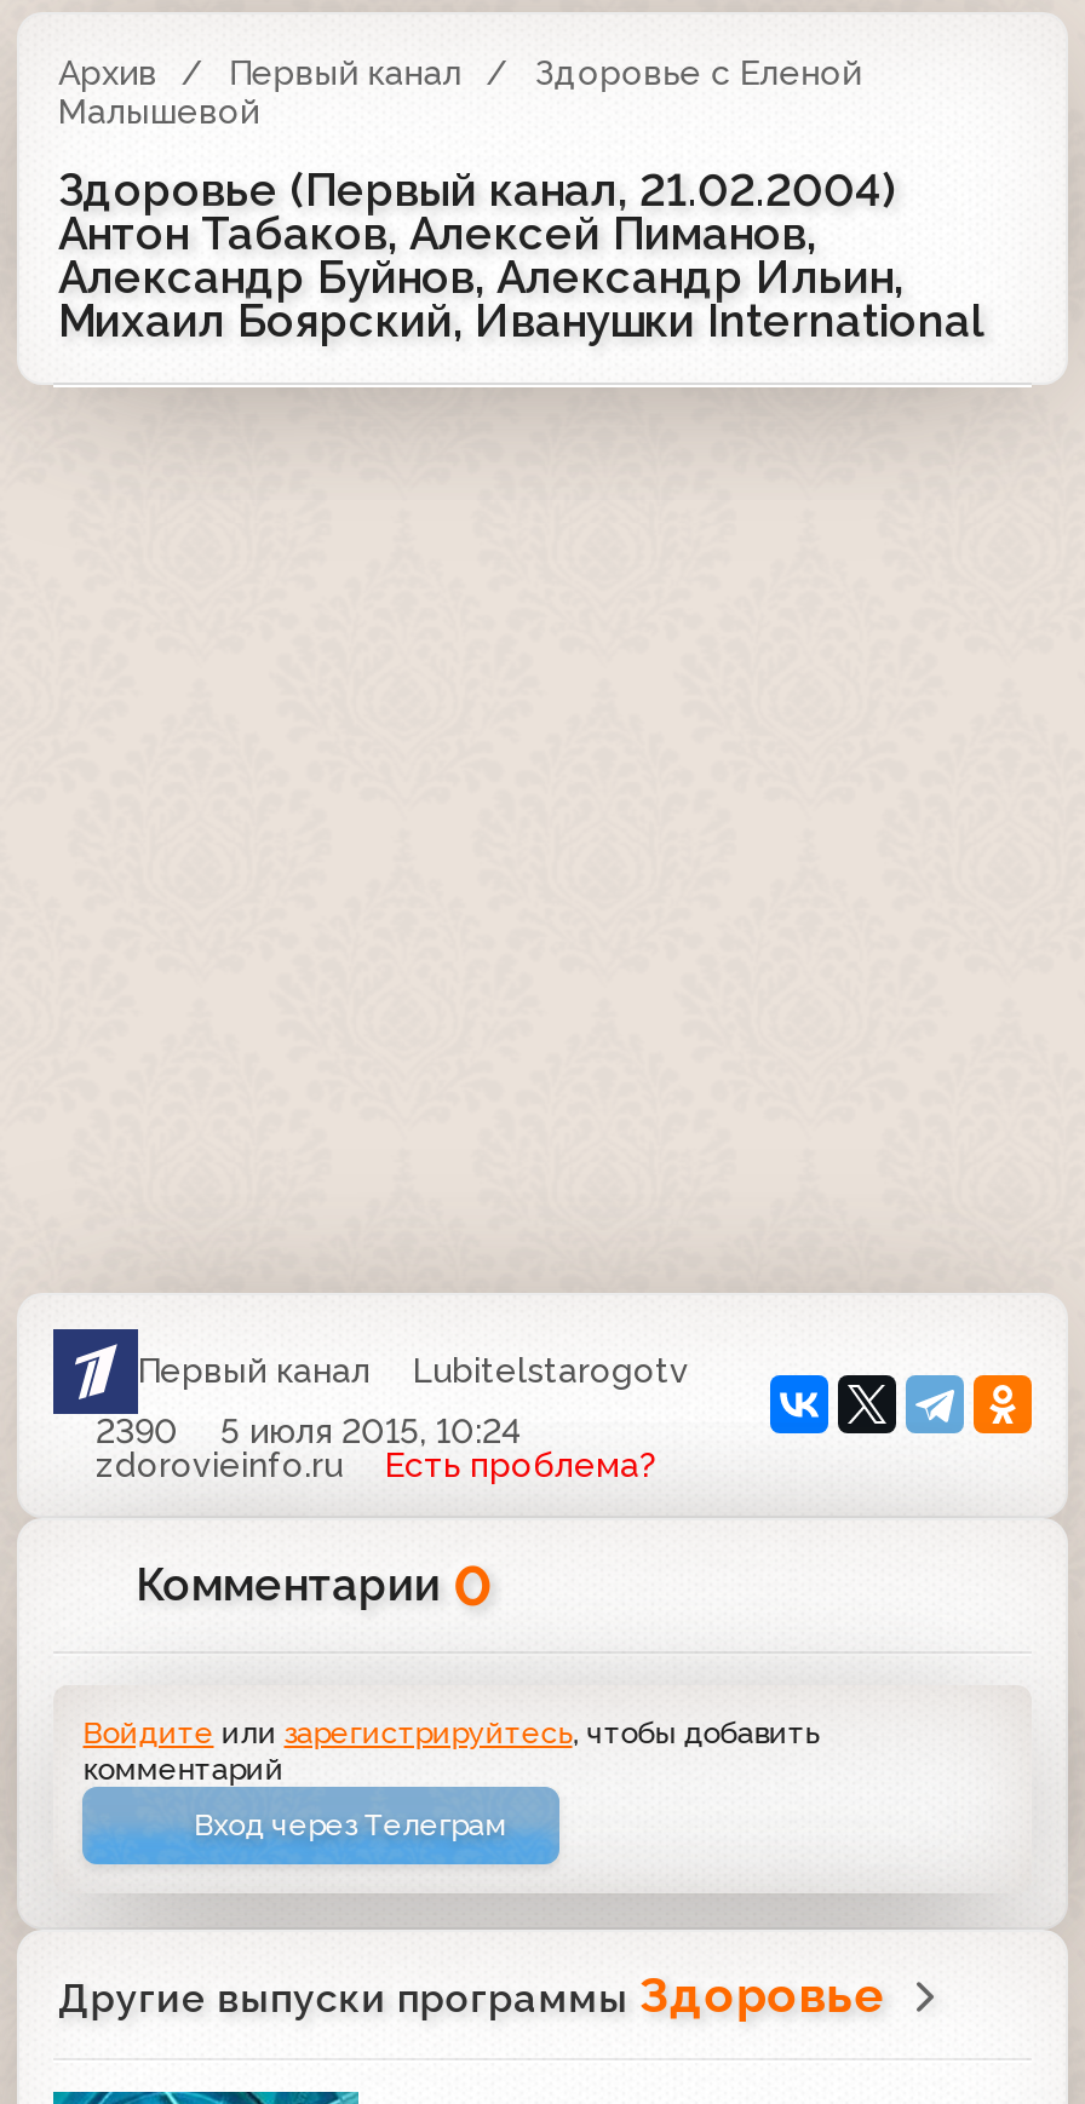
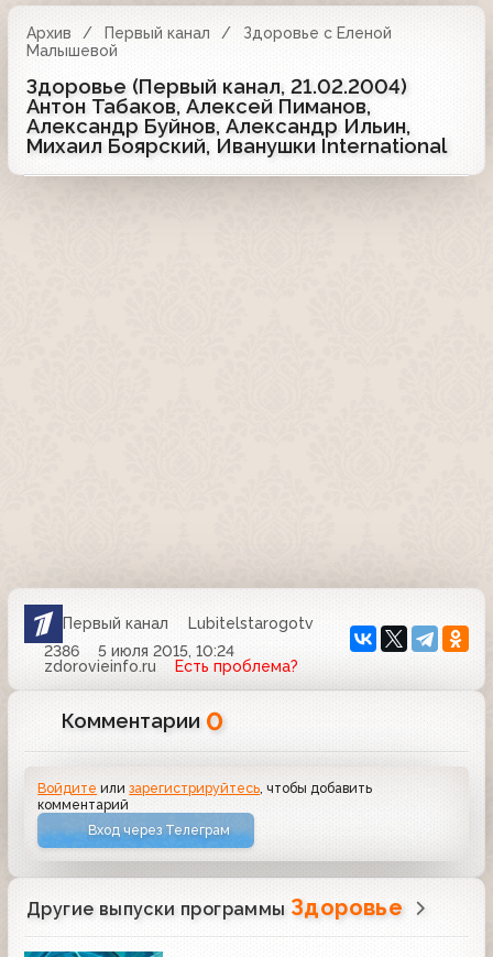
- 2390 5 июля 2015, 10:24
+ 2386 5 июля 2015, 10:24
